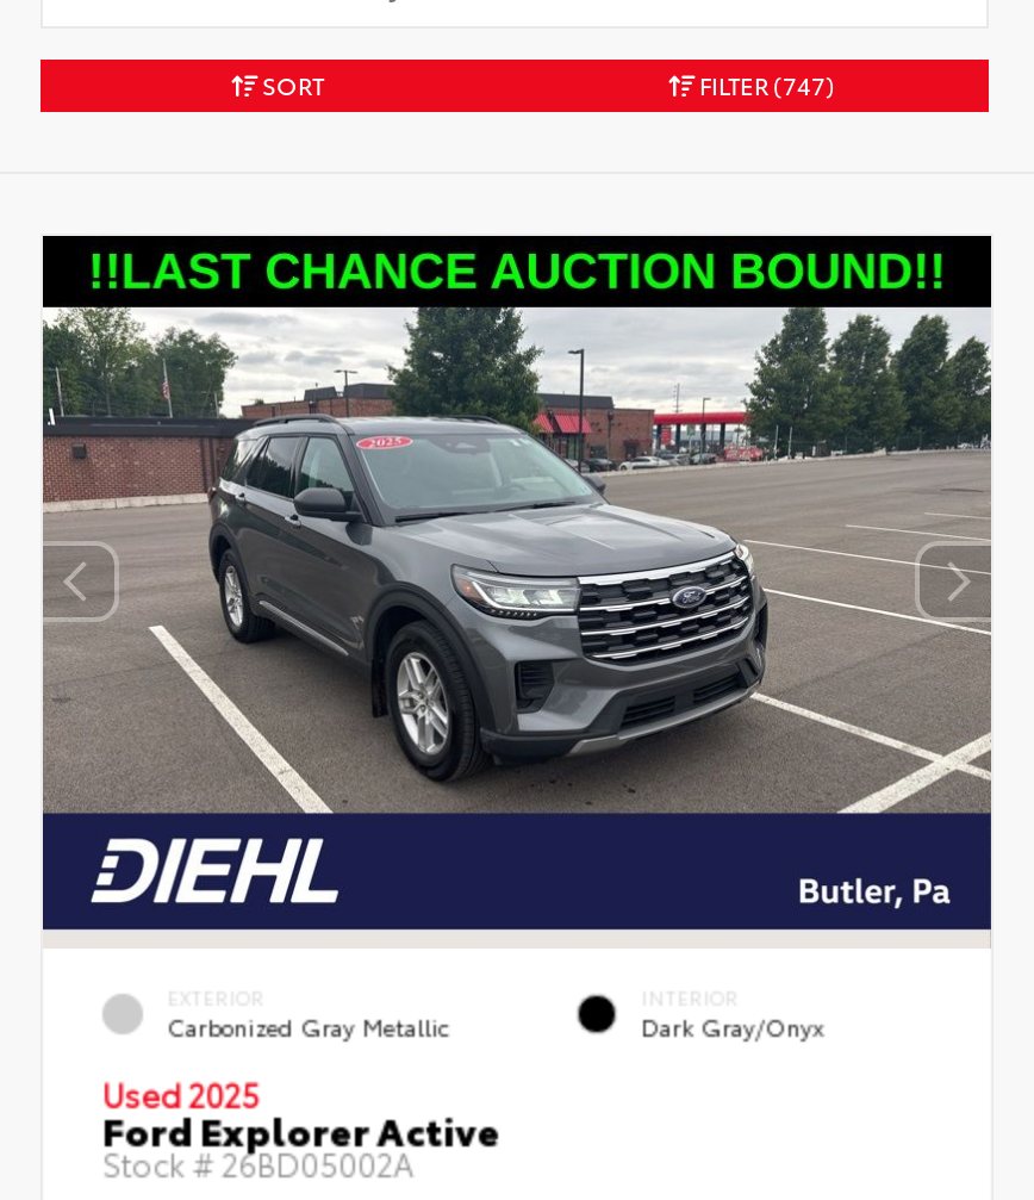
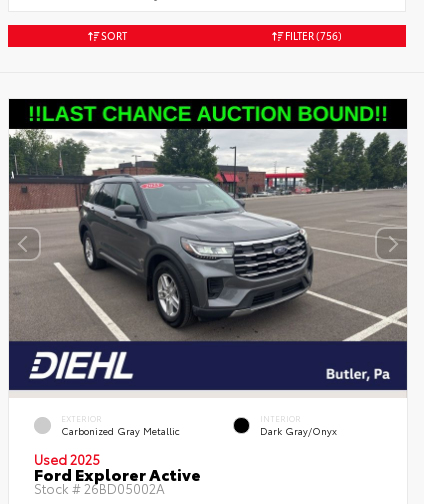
- FILTER (747)
+ FILTER (756)
